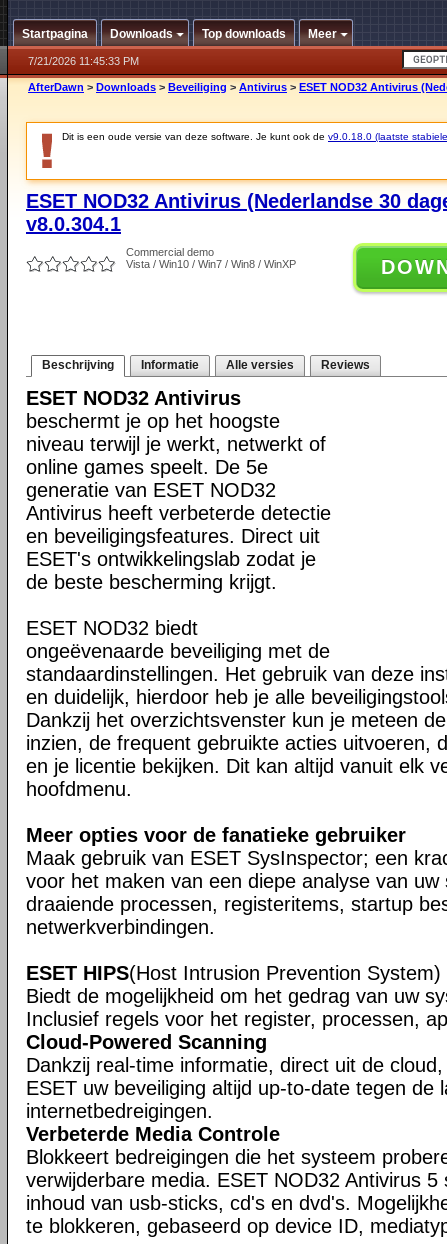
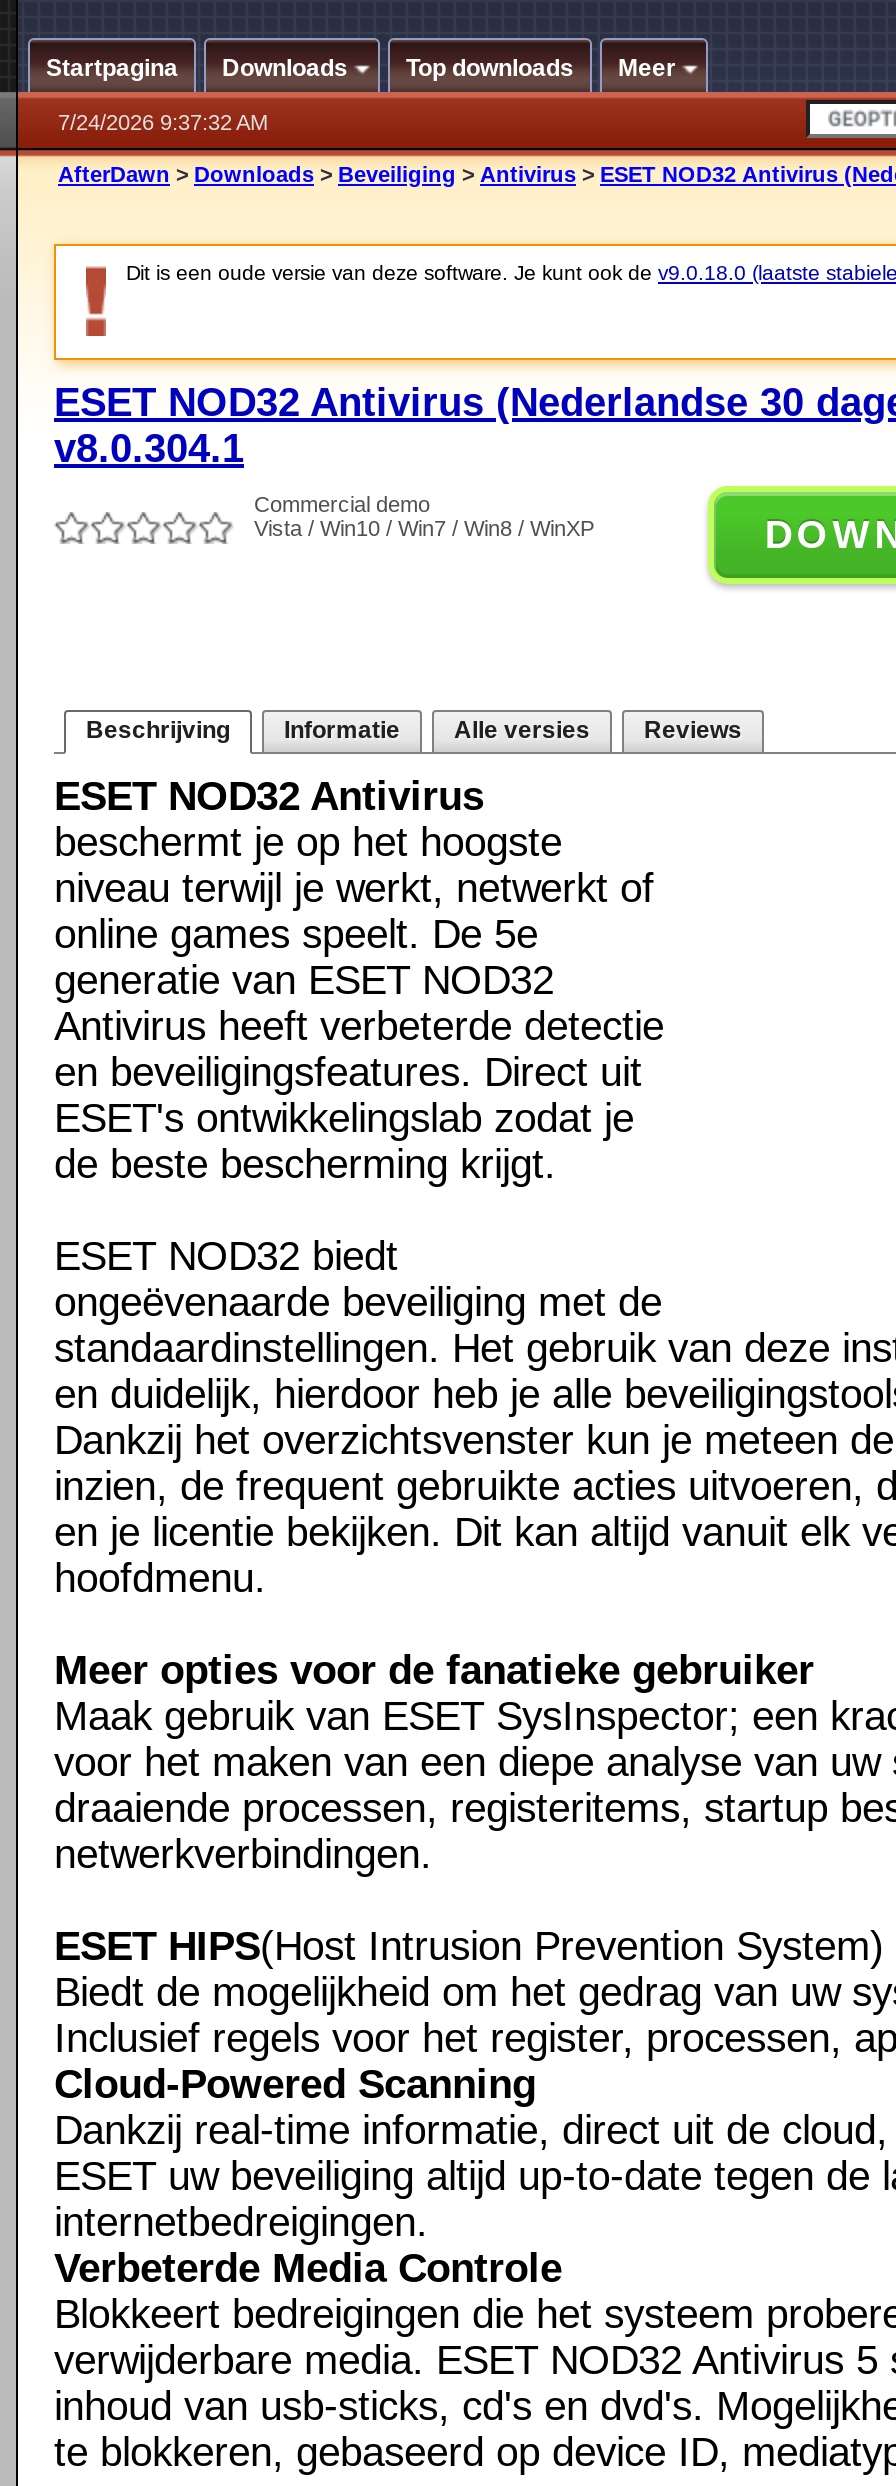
- 7/21/2026 11:45:33 PM
+ 7/24/2026 9:37:32 AM
